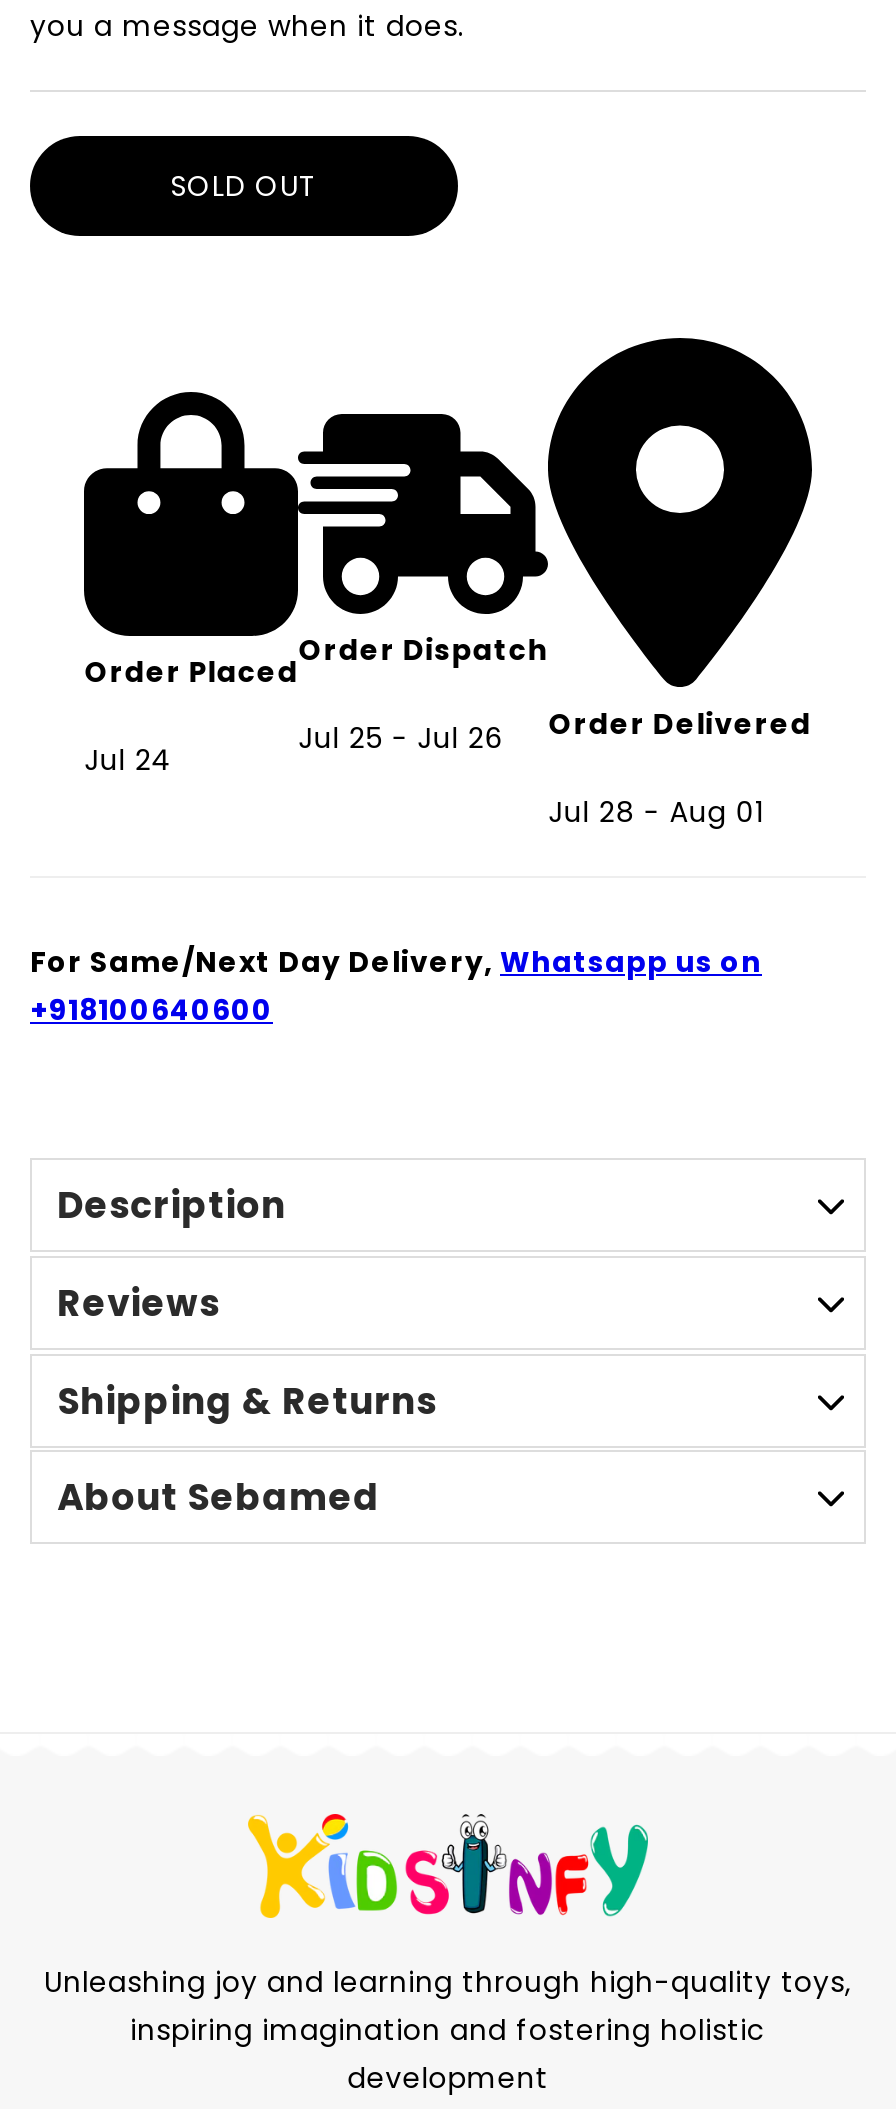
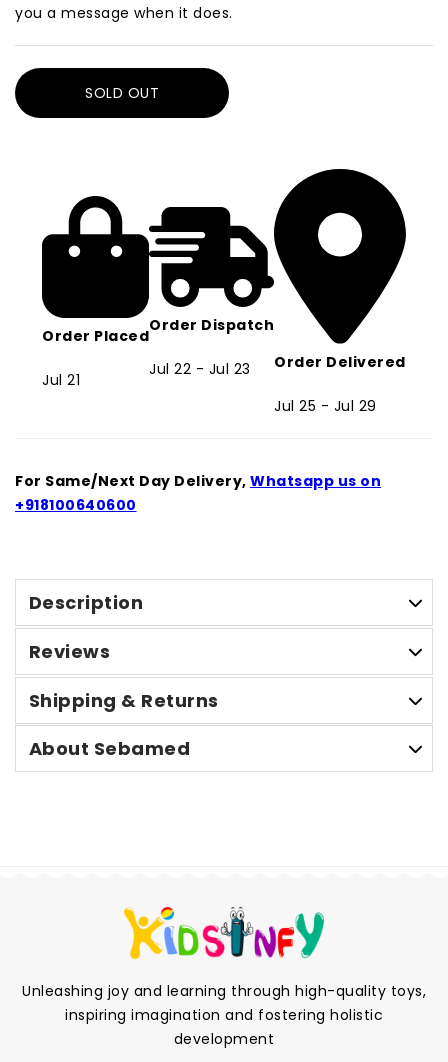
- Jul 25 - Jul 26 Order Delivered
+ Jul 22 - Jul 23 Order Delivered

- Jul 24
+ Jul 21

- Jul 28 - Aug 01
+ Jul 25 - Jul 29
